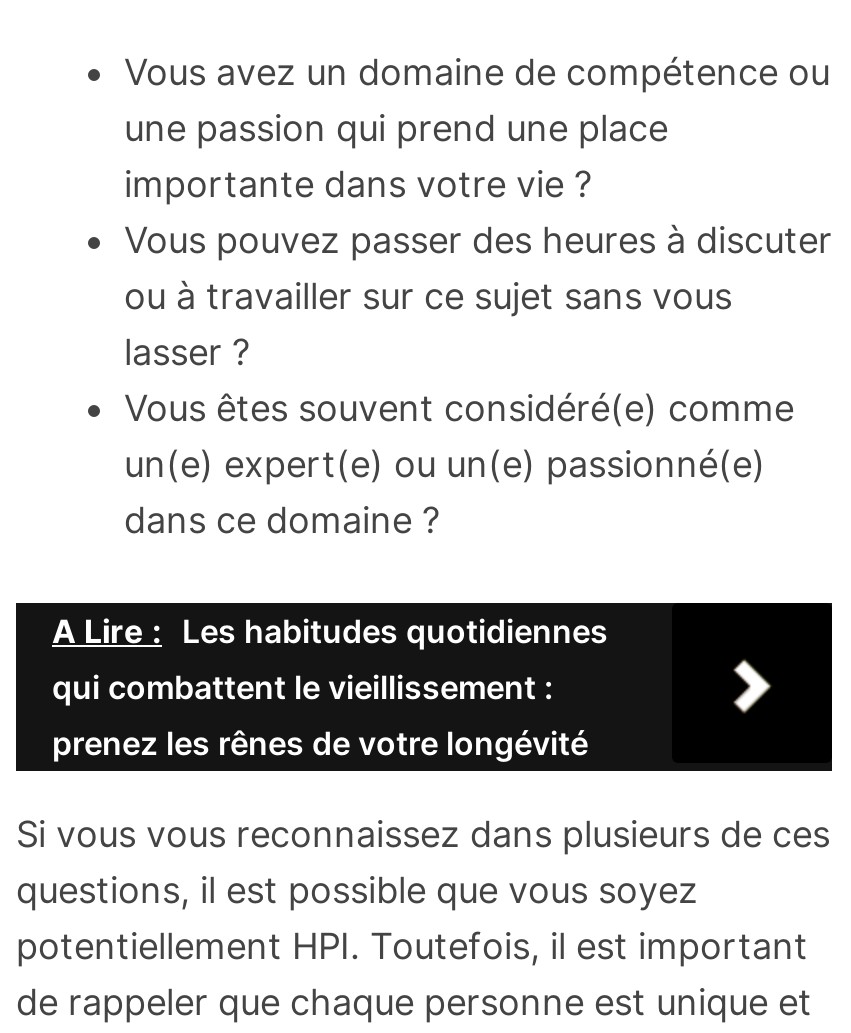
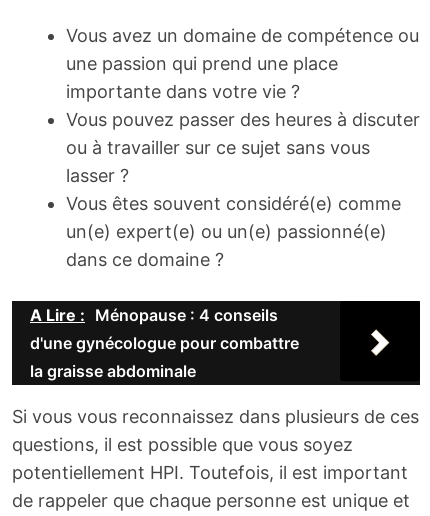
- A Lire : Les habitudes quotidiennes
- qui combattent le vieillissement :
- prenez les rênes de votre longévité
+ A Lire : Ménopause : 4 conseils
+ d'une gynécologue pour combattre
+ la graisse abdominale
